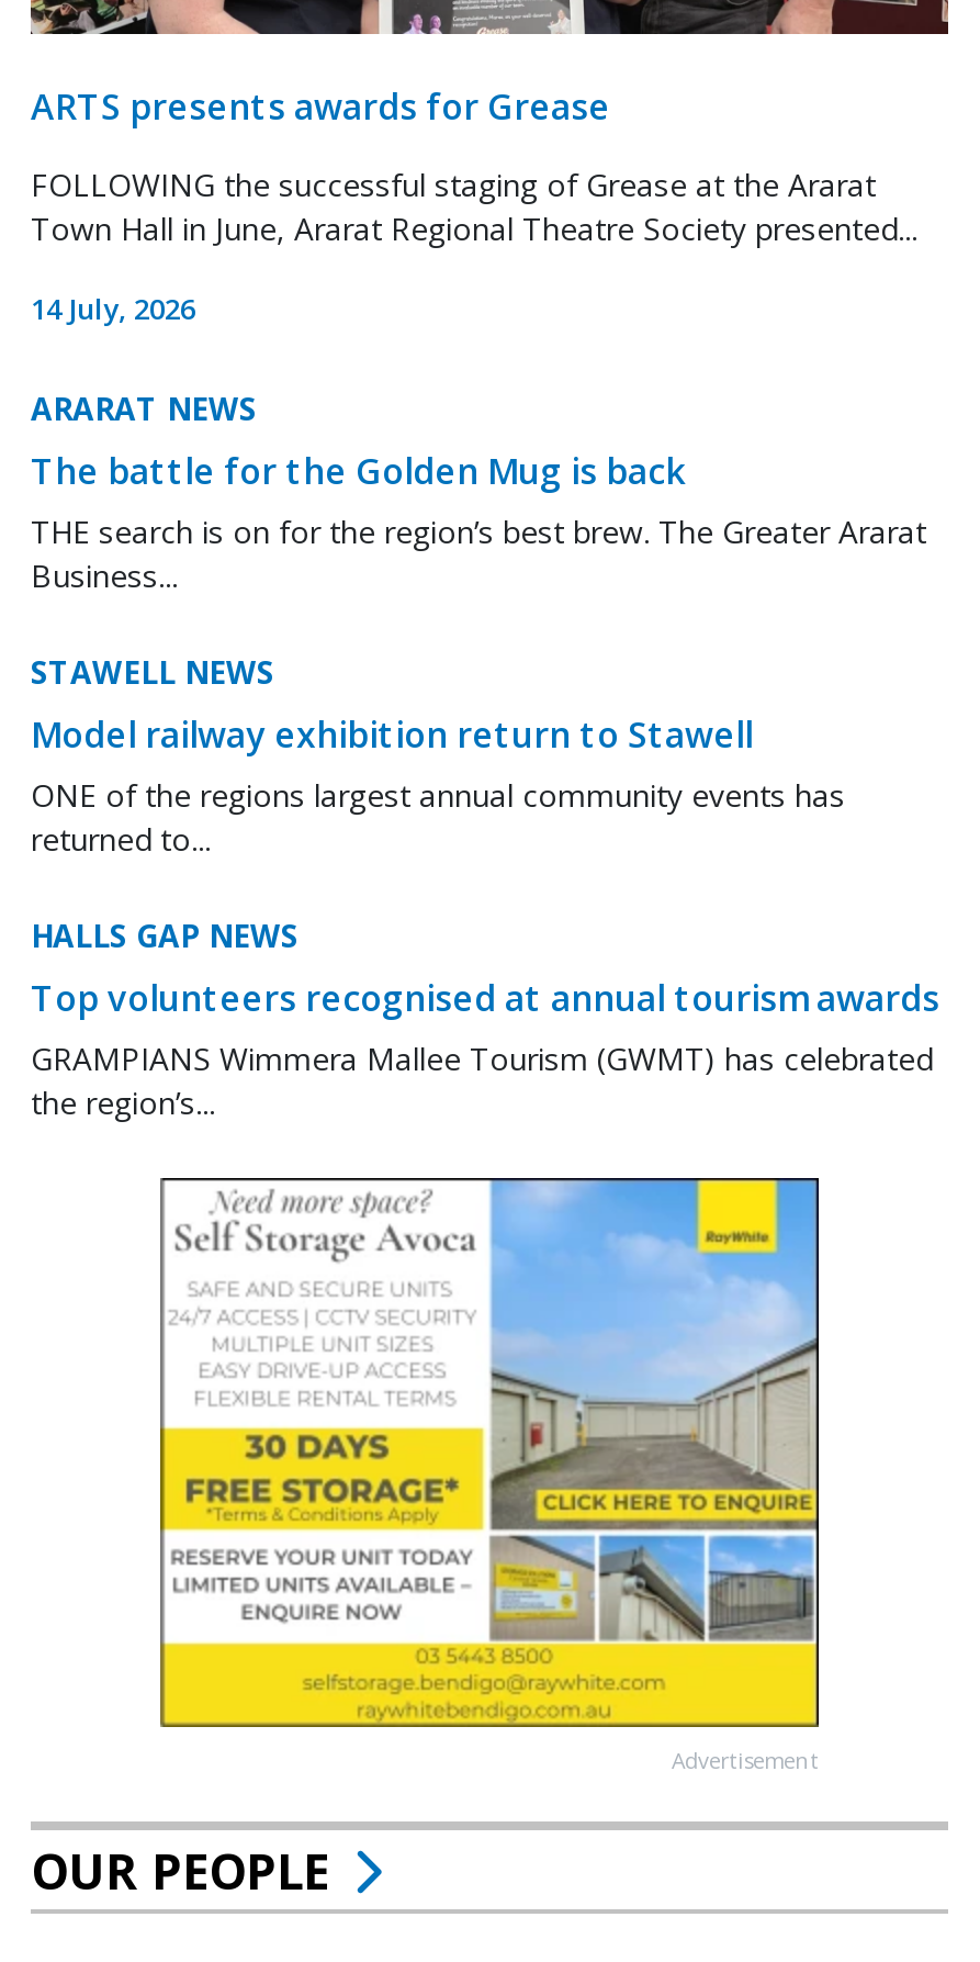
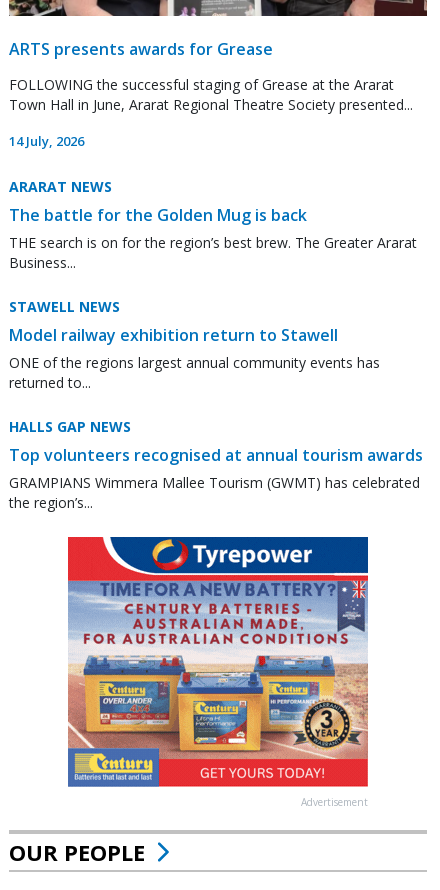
- [image]
+ [image]
